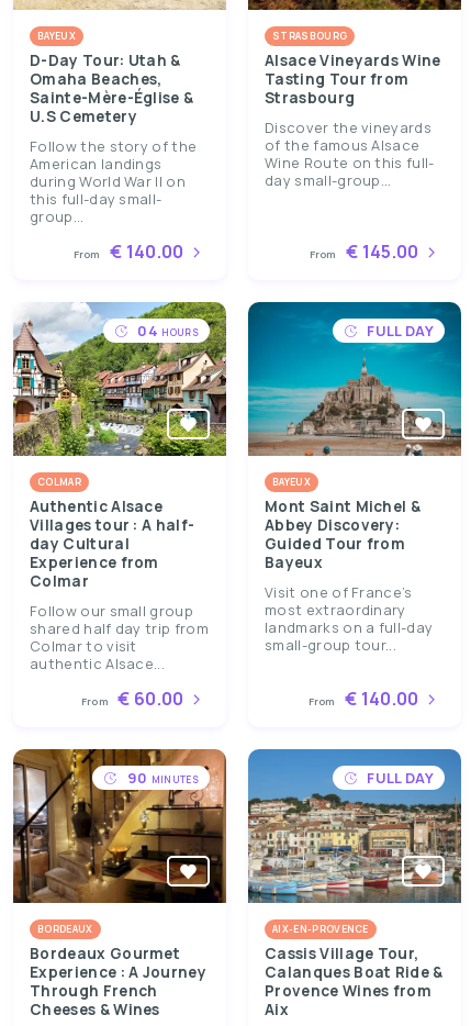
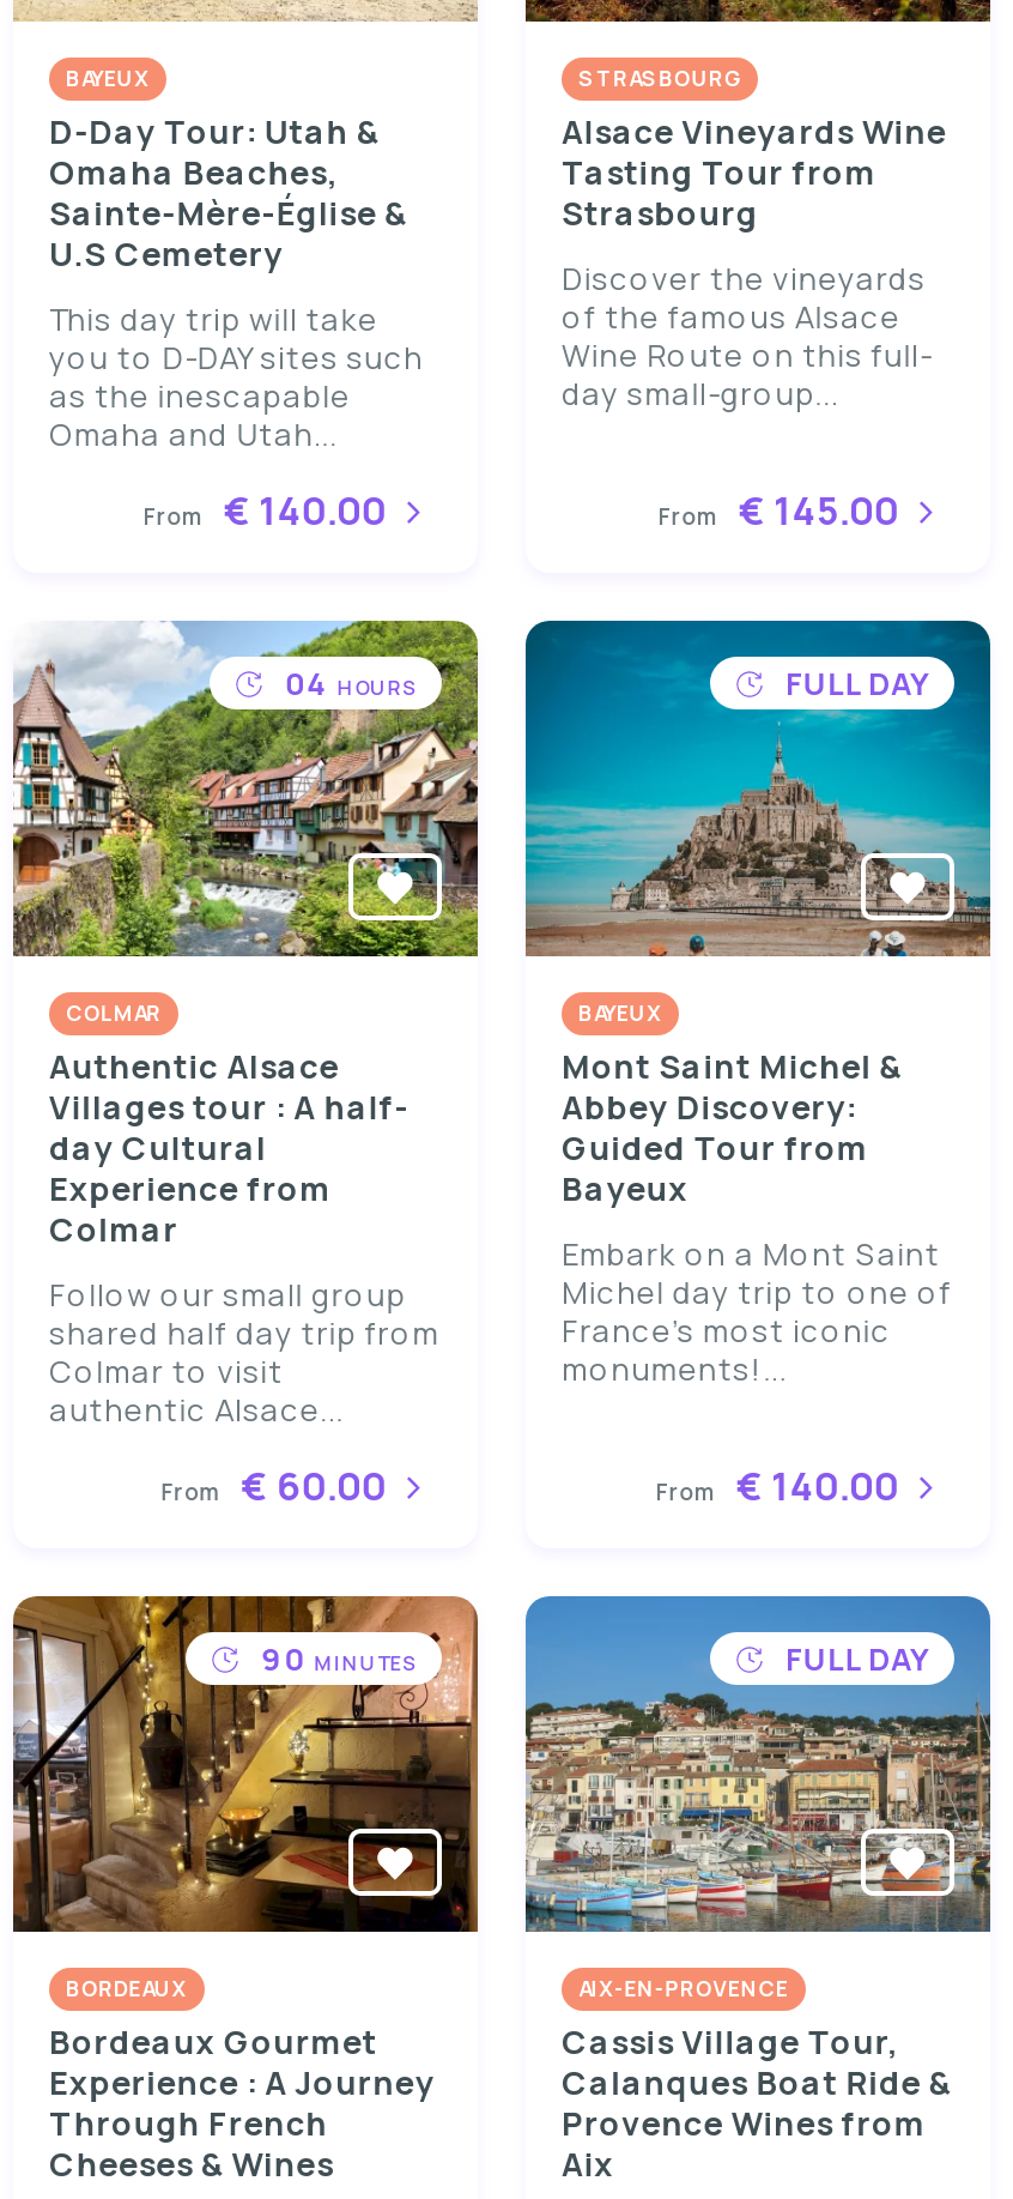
- Follow the story of the
- American landings
- during World War II on
- this full-day small-
- group...
+ This day trip will take
+ you to D-DAY sites such
+ as the inescapable
+ Omaha and Utah...

- Visit one of France’s
- most extraordinary
- landmarks on a full-day
- small-group tour...
+ Embark on a Mont Saint
+ Michel day trip to one of
+ France’s most iconic
+ monuments!...
